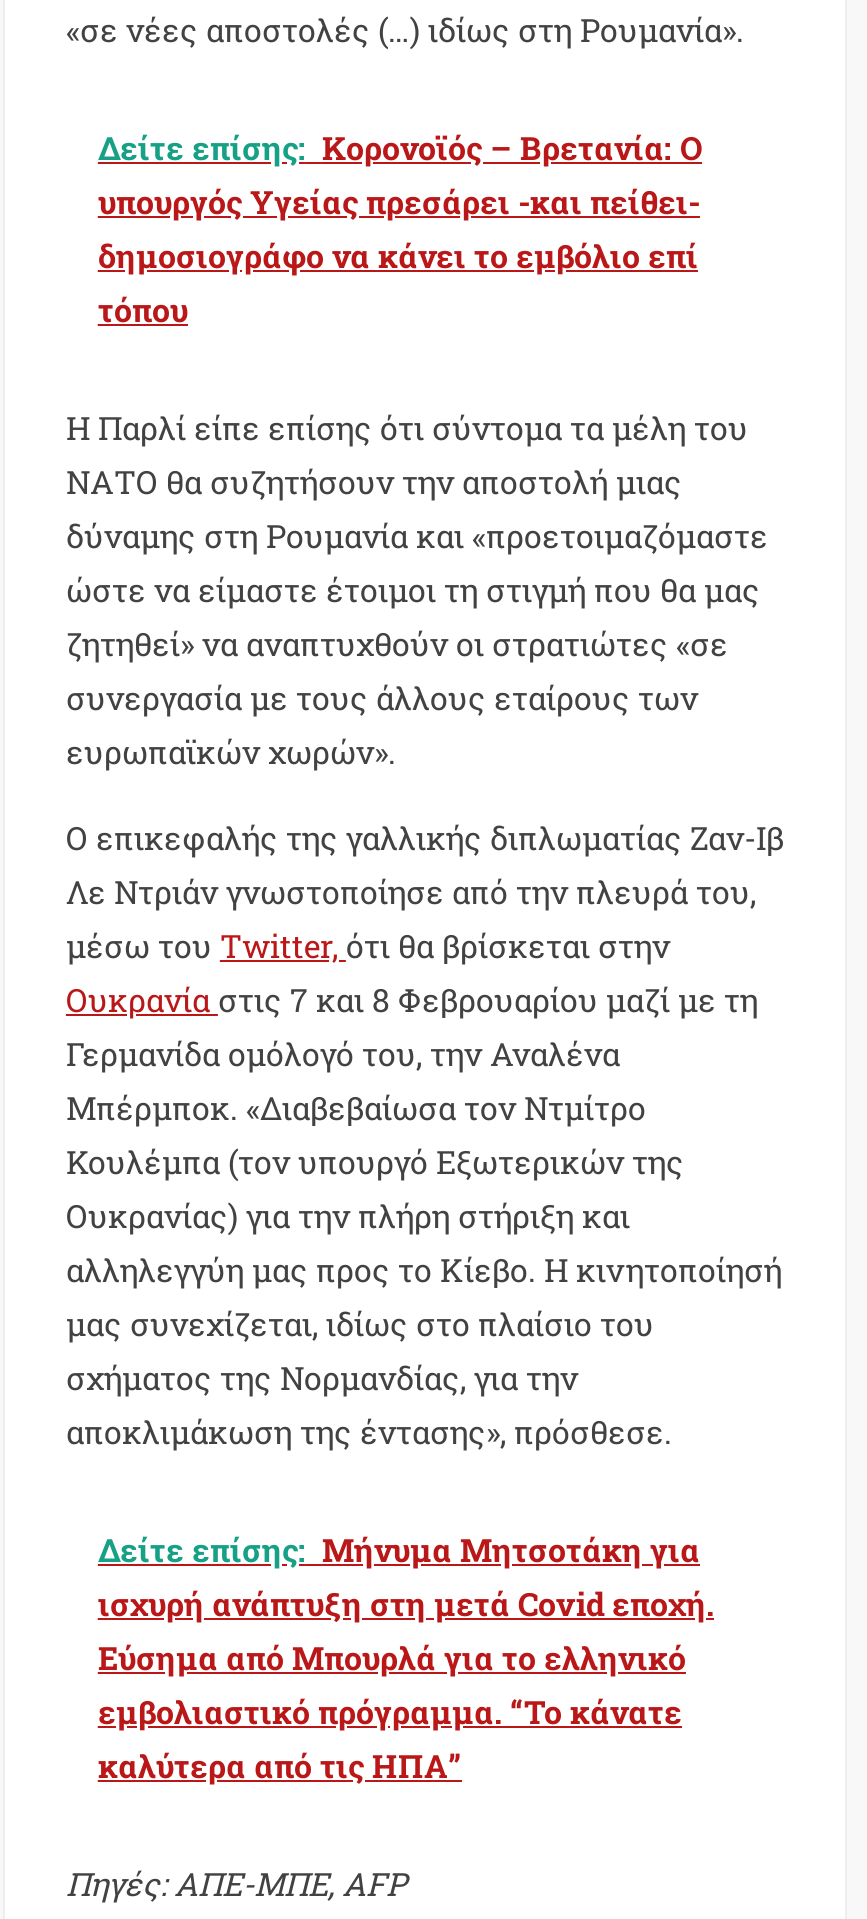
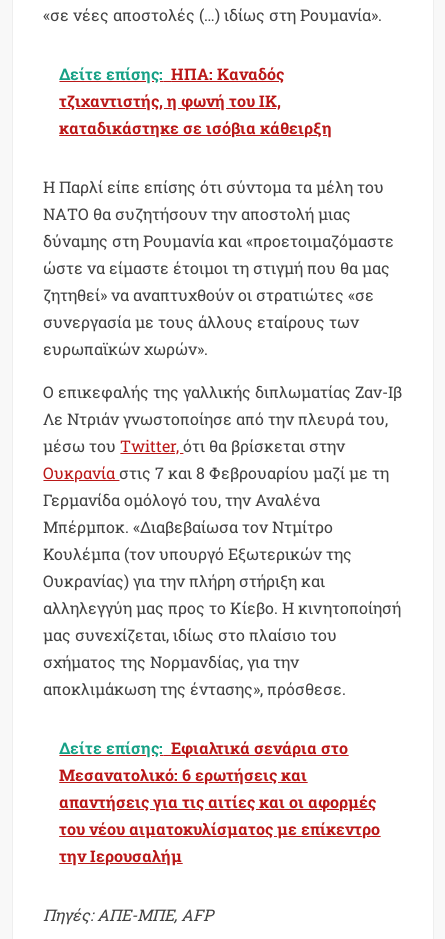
- Δείτε επίσης: Κορονοϊός – Βρετανία: Ο
- υπουργός Υγείας πρεσάρει -και πείθει-
- δημοσιογράφο να κάνει το εμβόλιο επί
- τόπου
+ Δείτε επίσης: ΗΠΑ: Καναδός
+ τζιχαντιστής, η φωνή του ΙΚ,
+ καταδικάστηκε σε ισόβια κάθειρξη

- Δείτε επίσης: Μήνυμα Μητσοτάκη για
- ισχυρή ανάπτυξη στη μετά Covid εποχή.
- Εύσημα από Μπουρλά για το ελληνικό
- εμβολιαστικό πρόγραμμα. “Το κάνατε
- καλύτερα από τις ΗΠΑ”
+ Δείτε επίσης: Εφιαλτικά σενάρια στο
+ Μεσανατολικό: 6 ερωτήσεις και
+ απαντήσεις για τις αιτίες και οι αφορμές
+ του νέου αιματοκυλίσματος με επίκεντρο
+ την Ιερουσαλήμ
